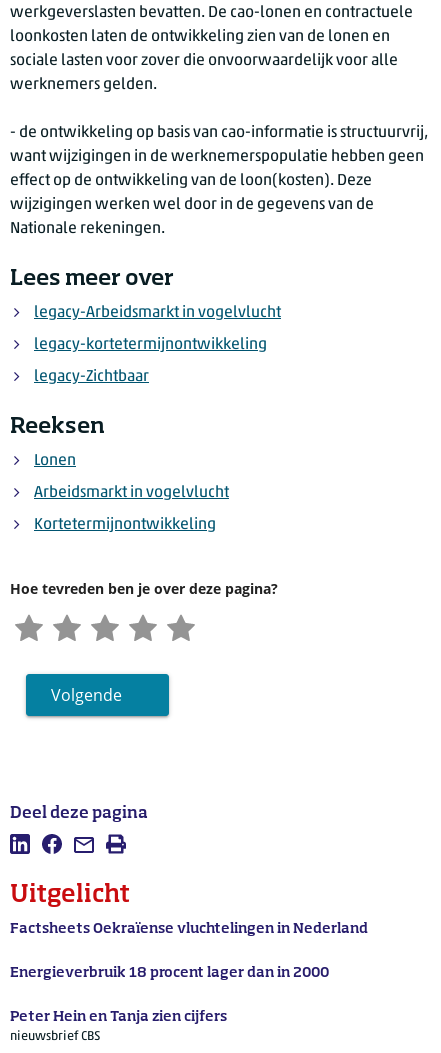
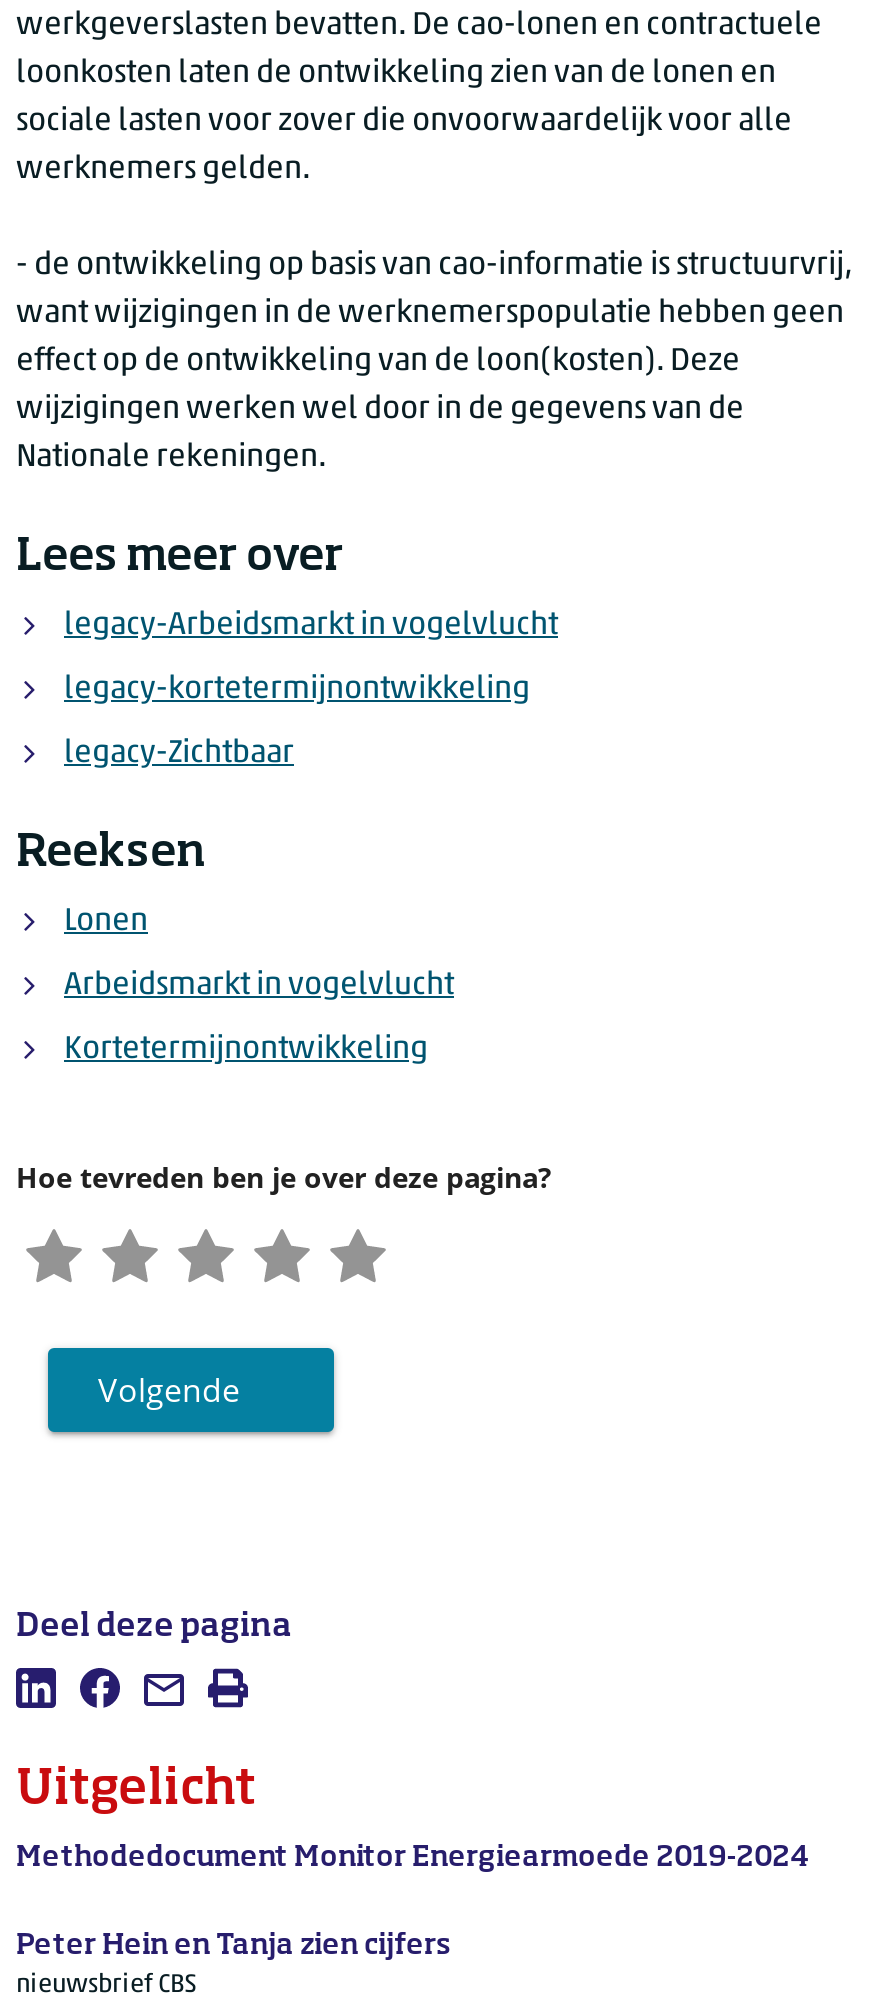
- Factsheets Oekraïense vluchtelingen in Nederland
- Energieverbruik 18 procent lager dan in 2000
+ Methodedocument Monitor Energiearmoede 2019-2024
